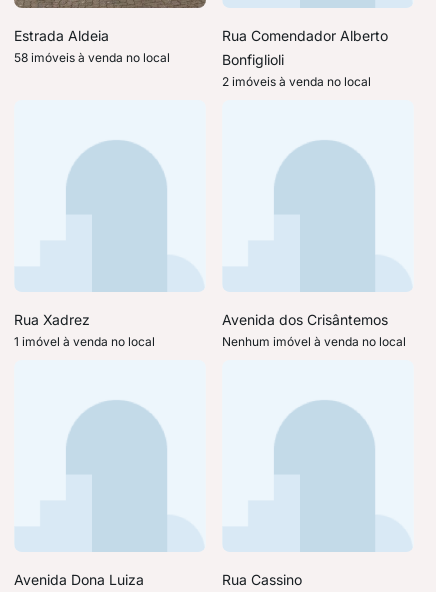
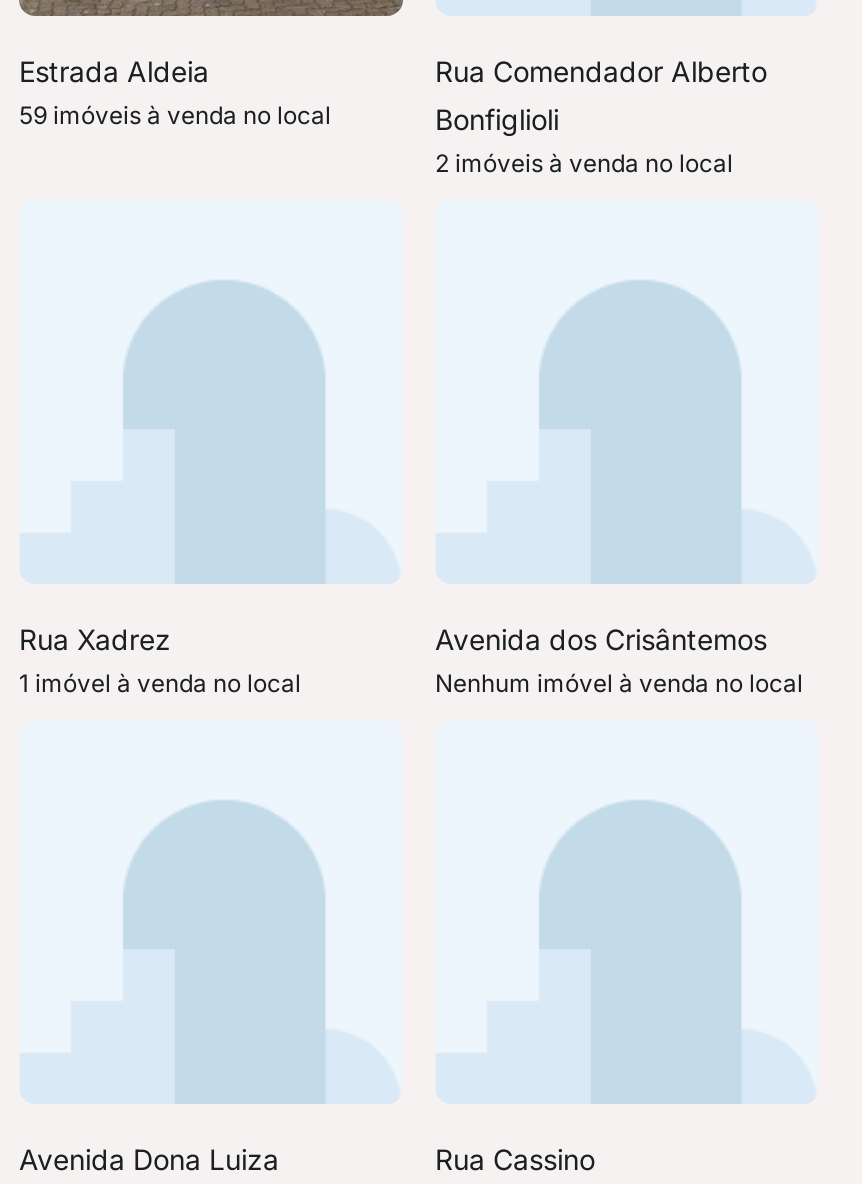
- 58 imóveis à venda no local
+ 59 imóveis à venda no local
